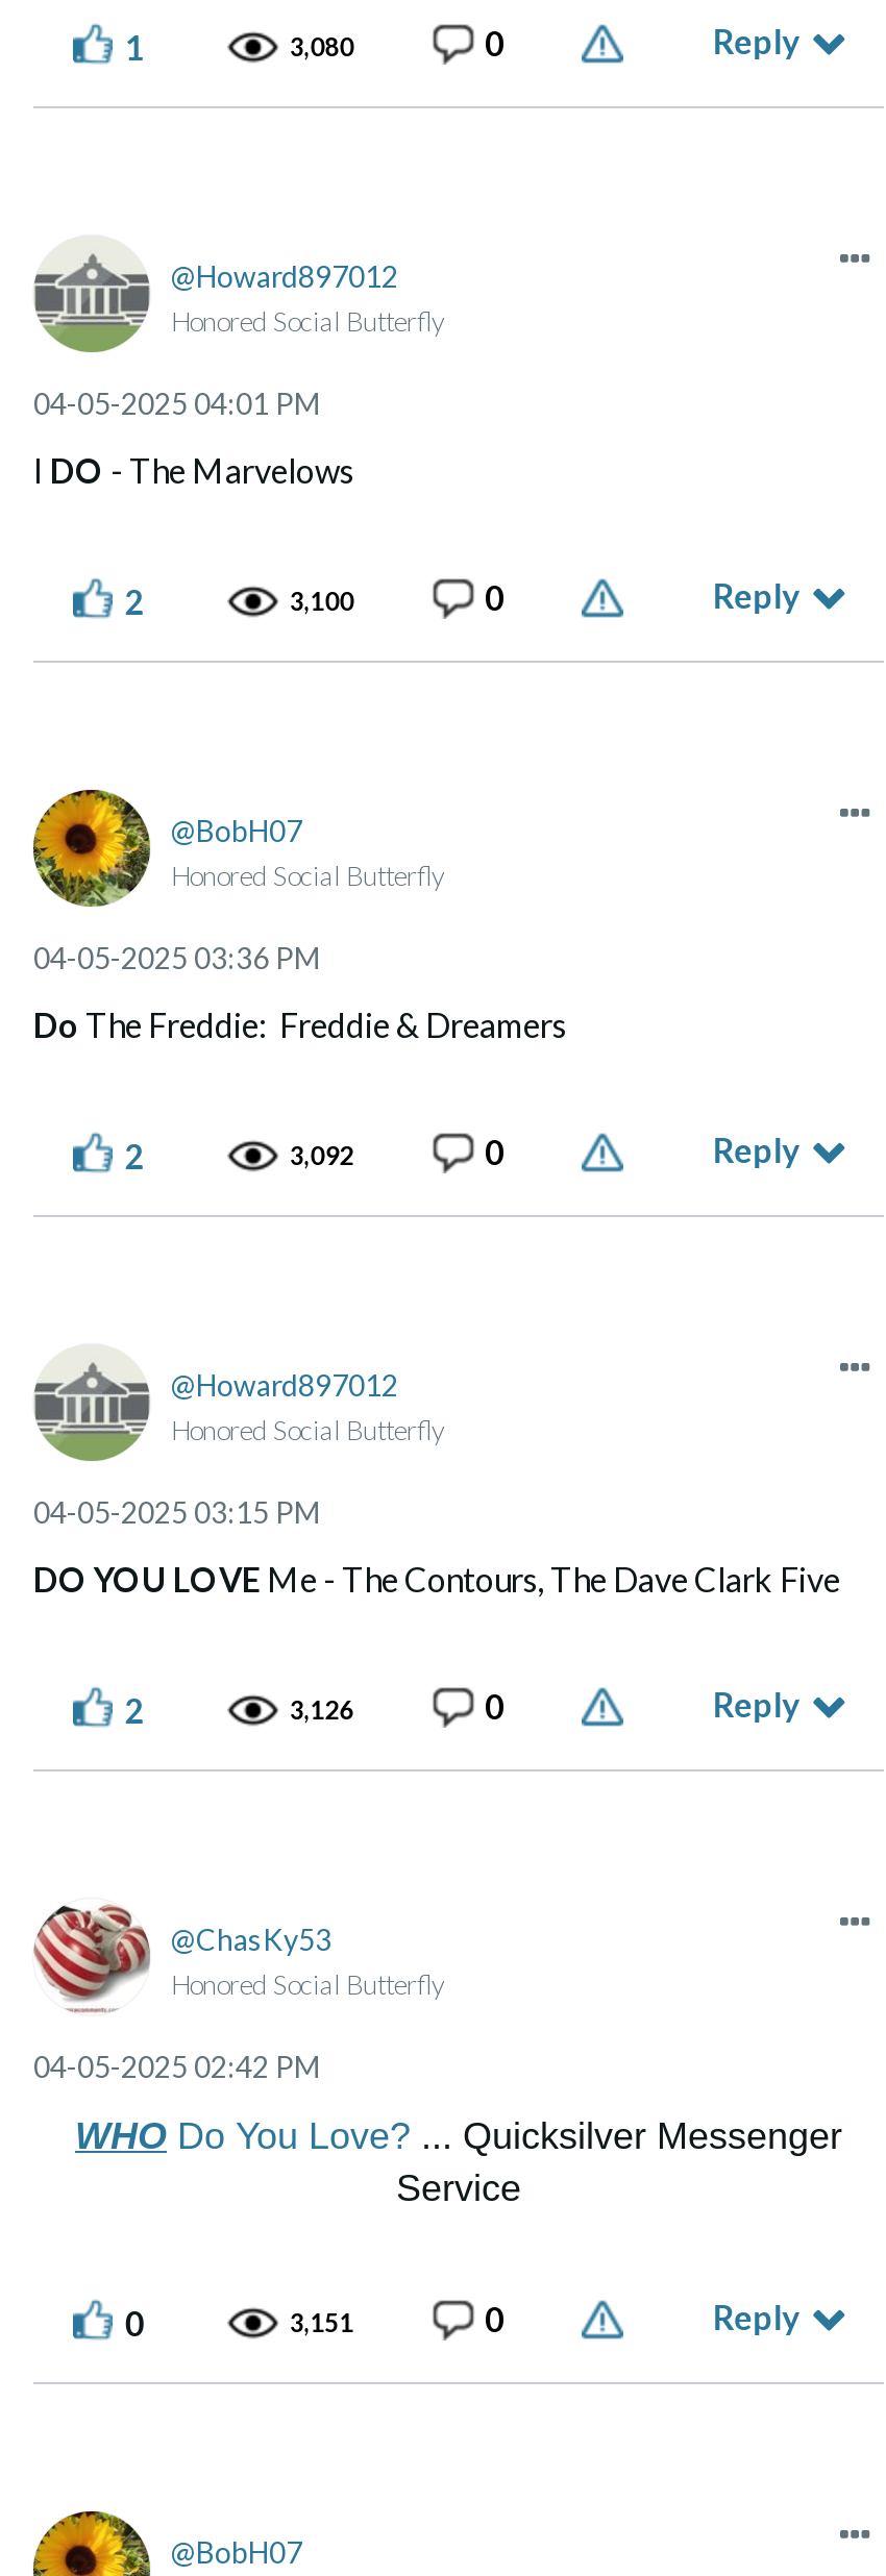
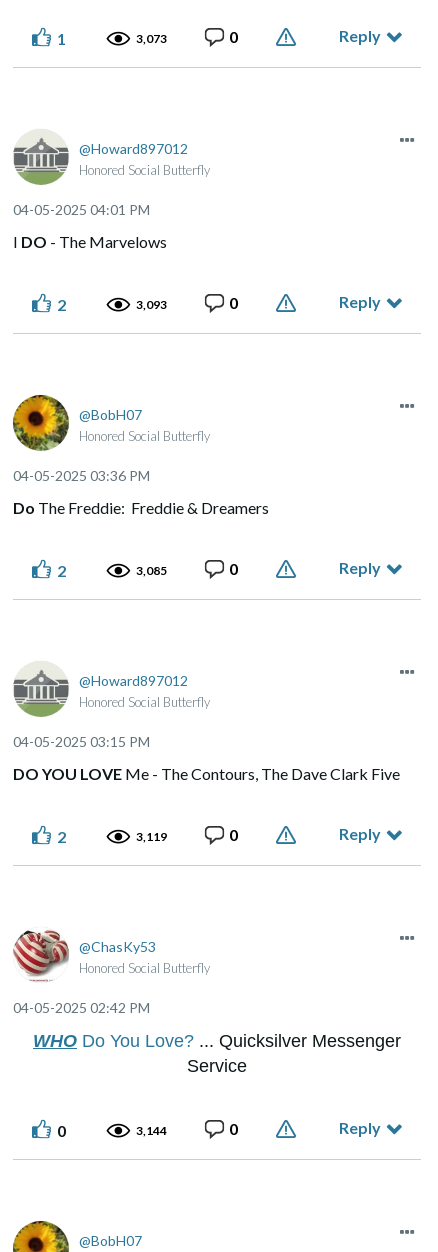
- 3,080
+ 3,073

- 3,100
+ 3,093

- 3,092
+ 3,085

- 3,126
+ 3,119

- 3,151
+ 3,144
